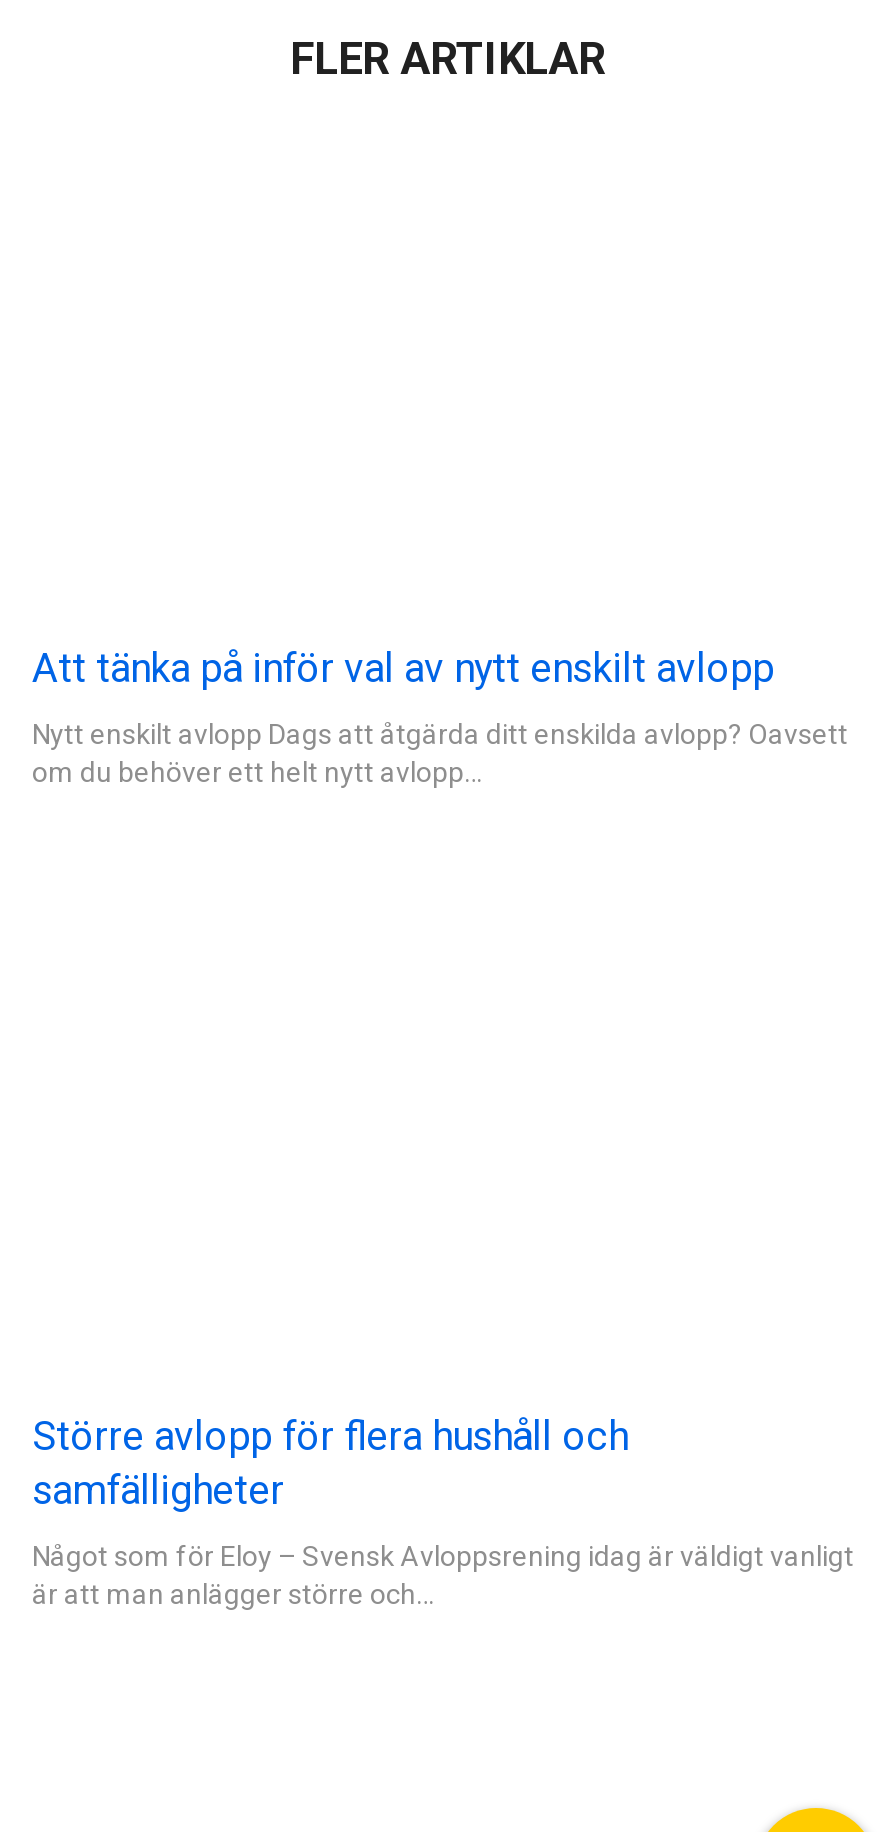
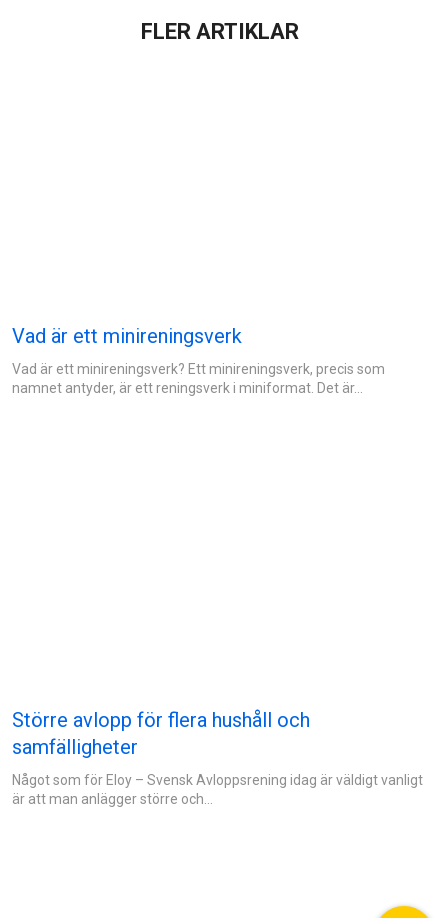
- Att tänka på inför val av nytt enskilt avlopp
+ Vad är ett minireningsverk

- Nytt enskilt avlopp Dags att åtgärda ditt enskilda avlopp? Oavsett
- om du behöver ett helt nytt avlopp…
+ Vad är ett minireningsverk? Ett minireningsverk, precis som
+ namnet antyder, är ett reningsverk i miniformat. Det är…
